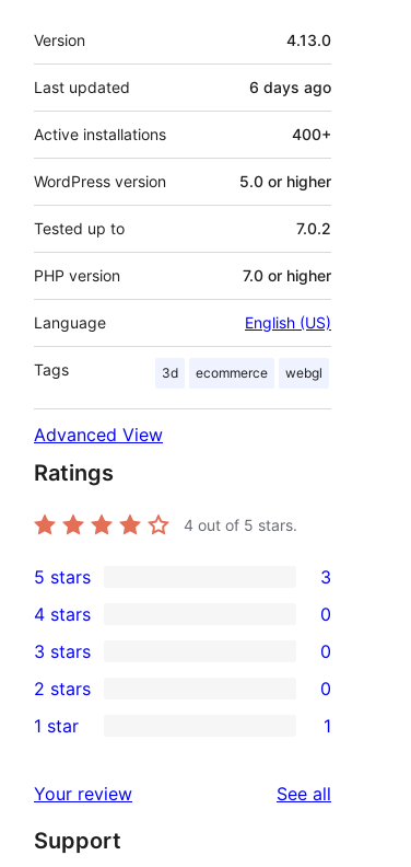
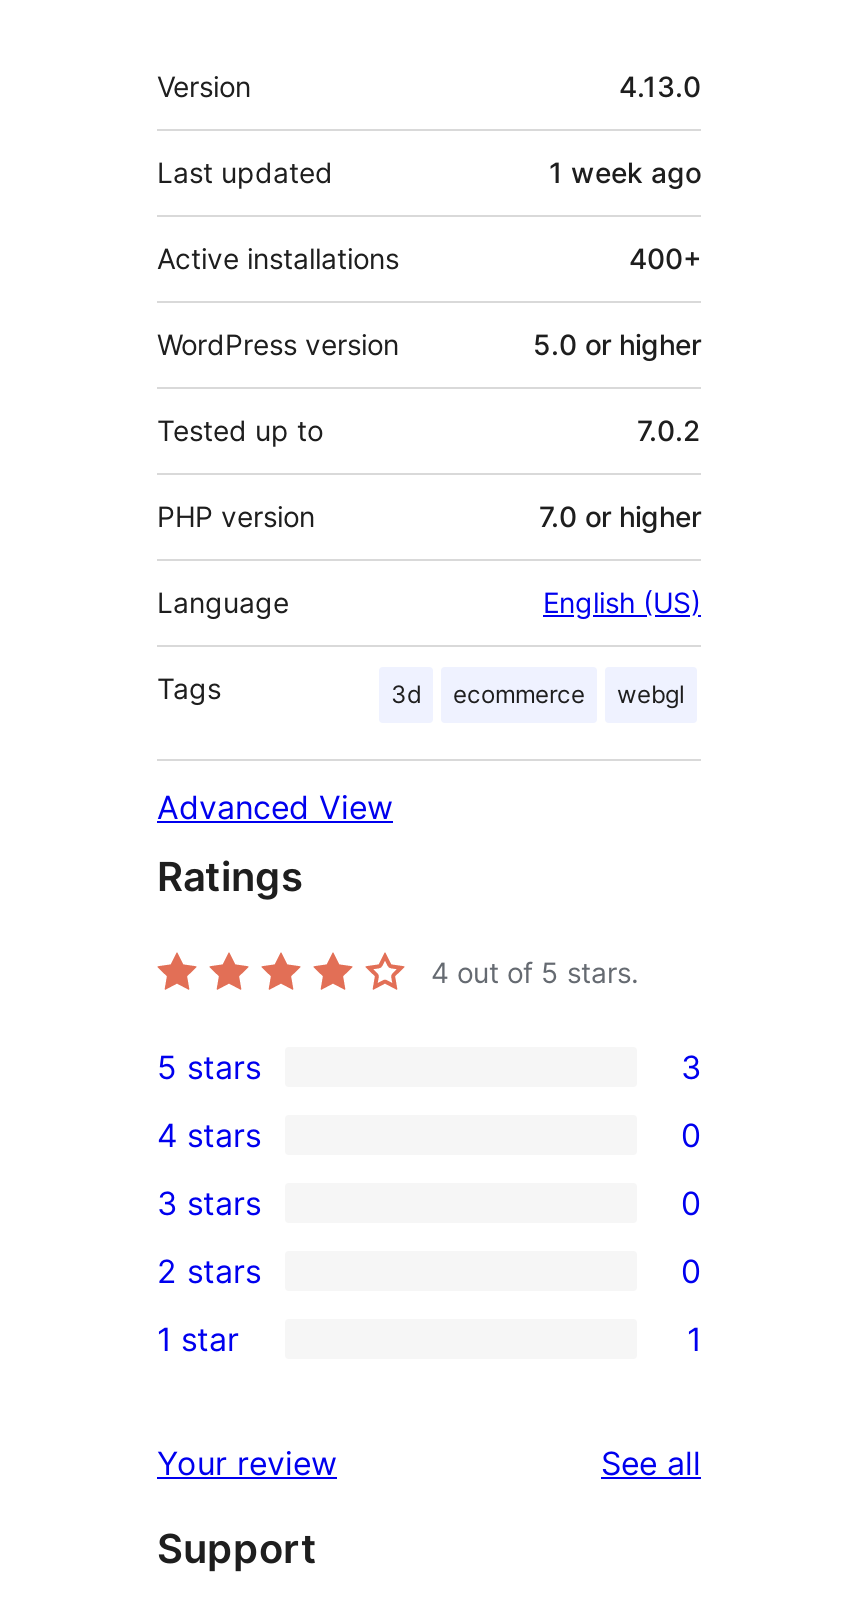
- 6 days ago
+ 1 week ago
